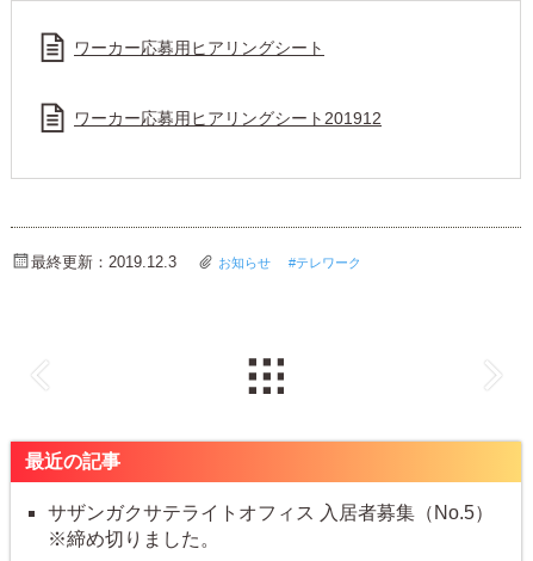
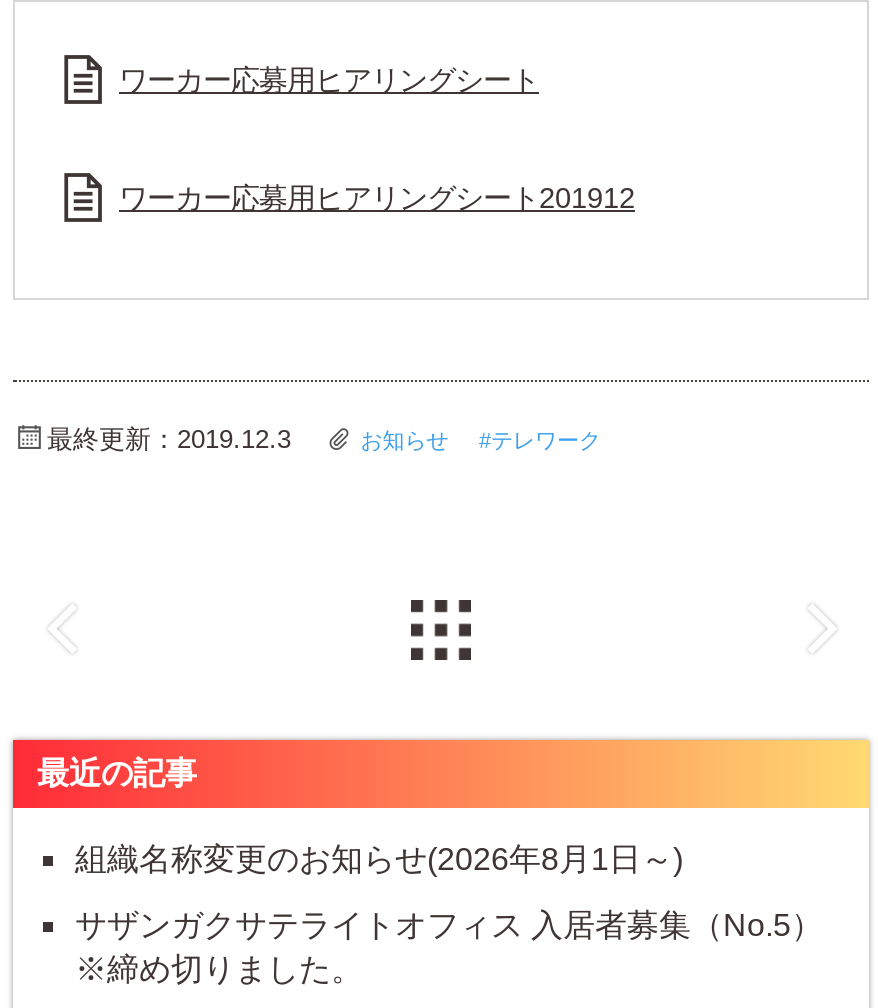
+ 組織名称変更のお知らせ(2026年8月1日～)
